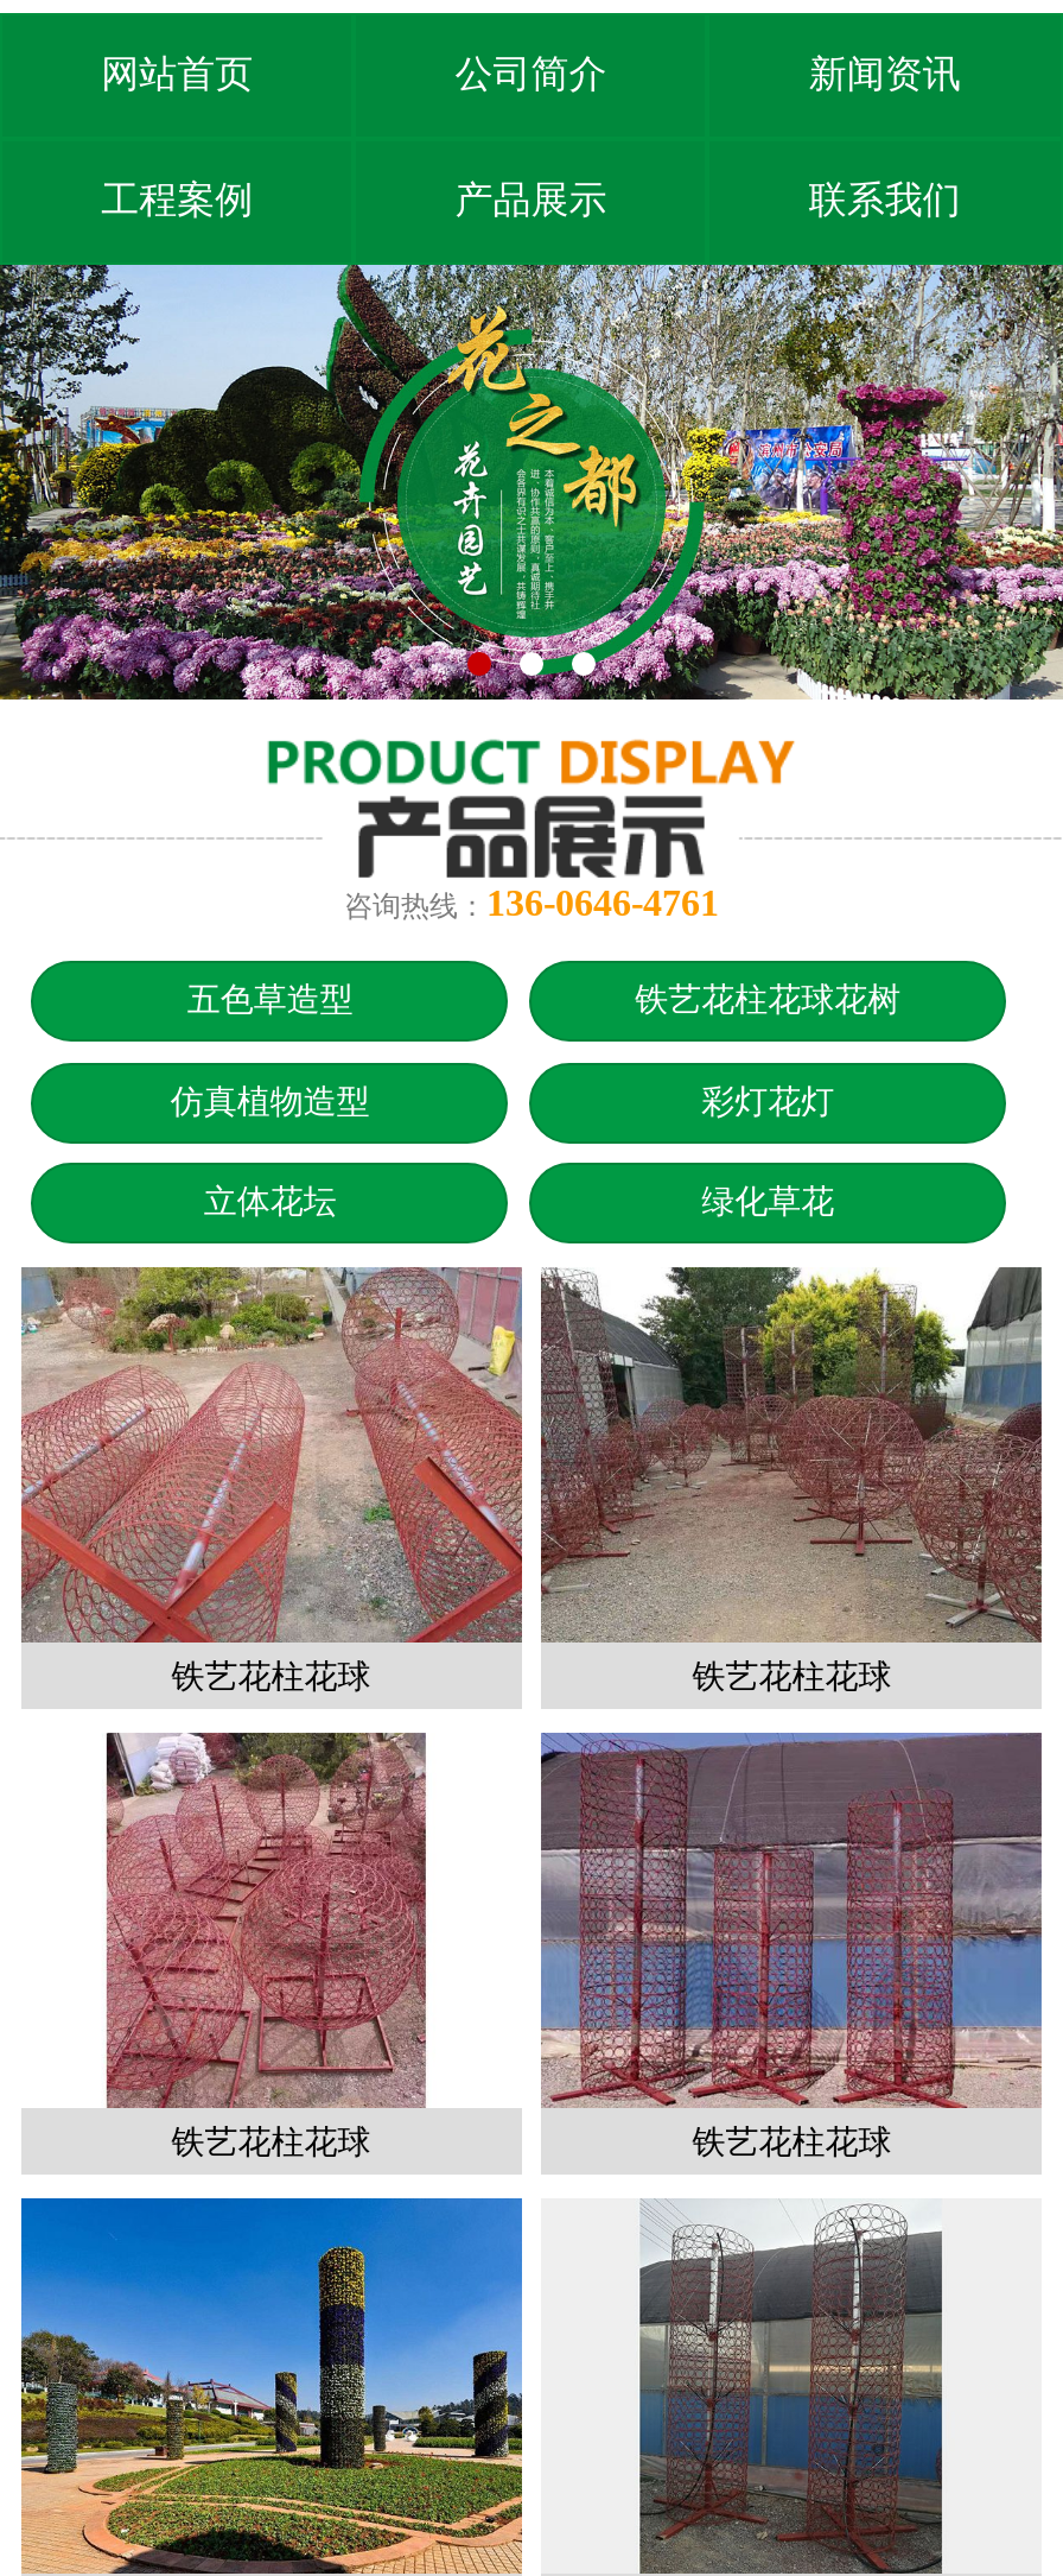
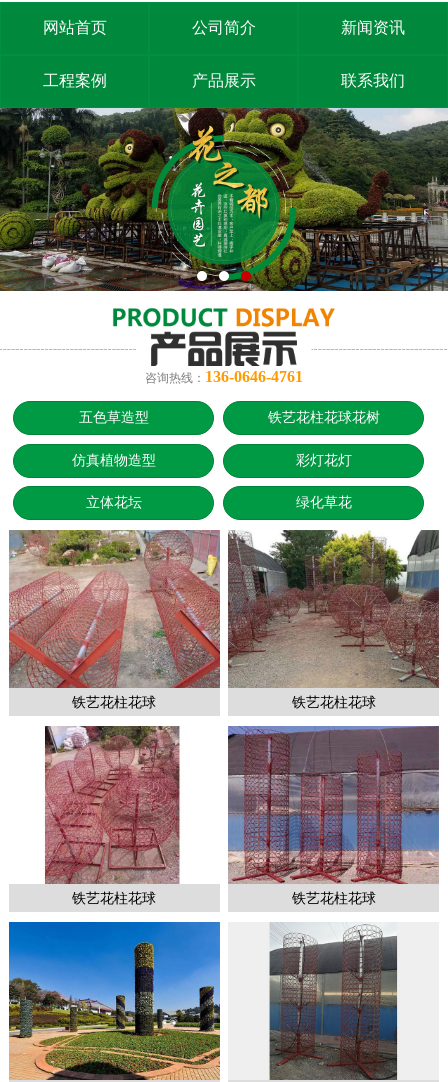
- [image]
+ [image]
